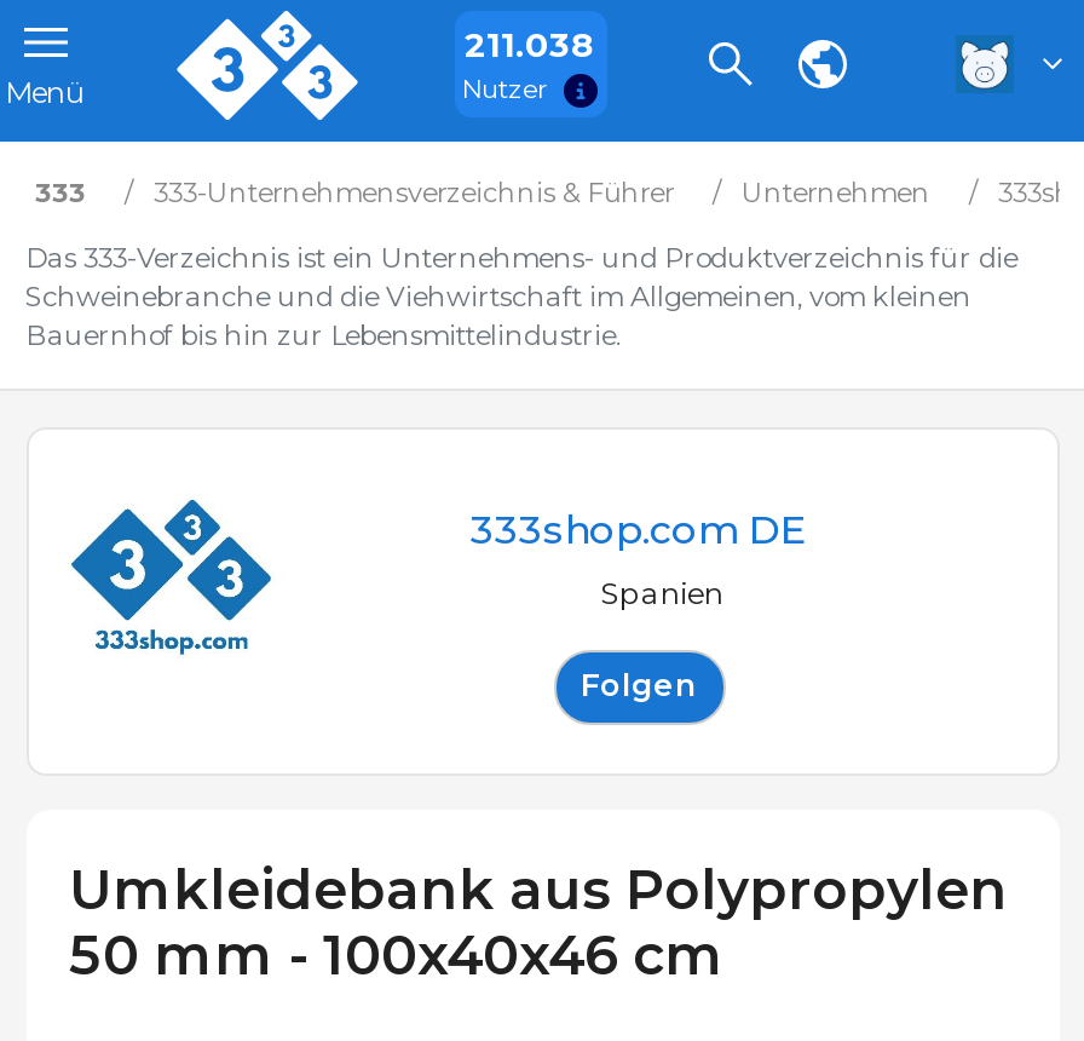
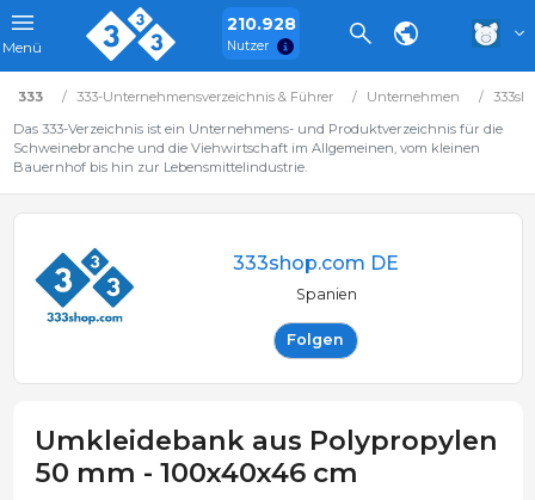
- 211.038
+ 210.928
